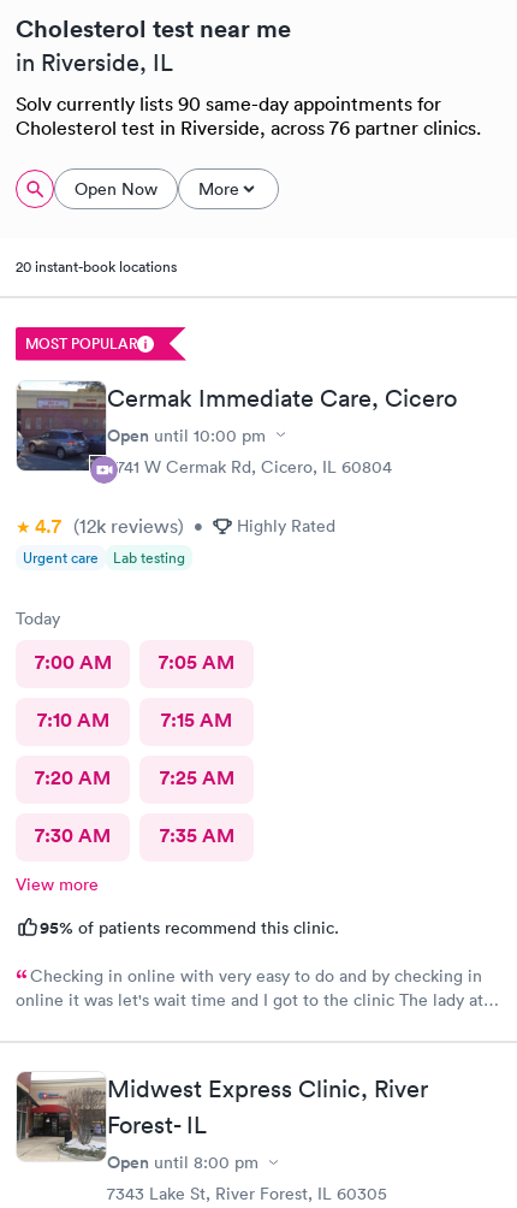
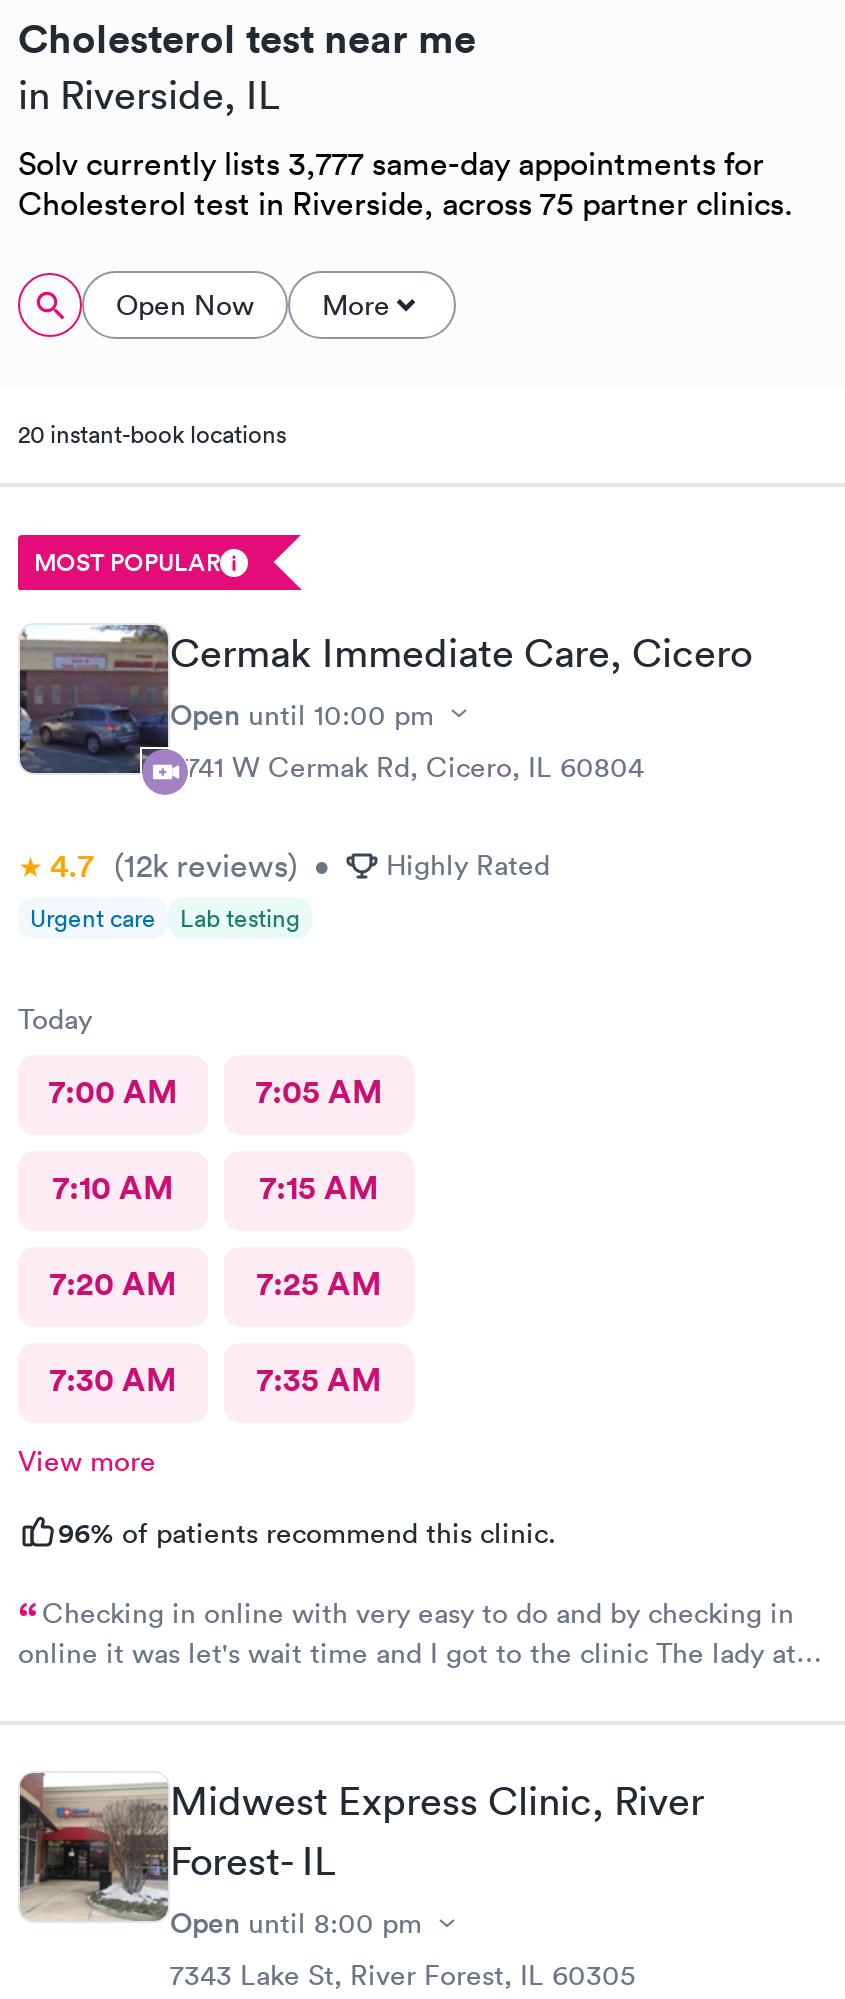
- Solv currently lists 90 same-day appointments for
+ Solv currently lists 3,777 same-day appointments for

- Cholesterol test in Riverside, across 76 partner clinics.
+ Cholesterol test in Riverside, across 75 partner clinics.

- 95% of patients recommend this clinic.
+ 96% of patients recommend this clinic.
